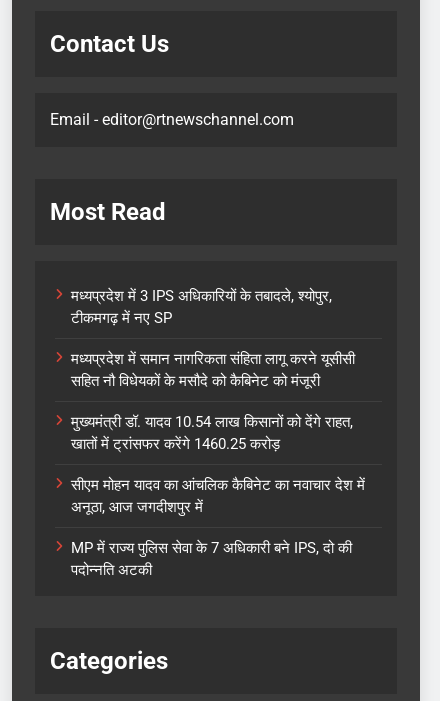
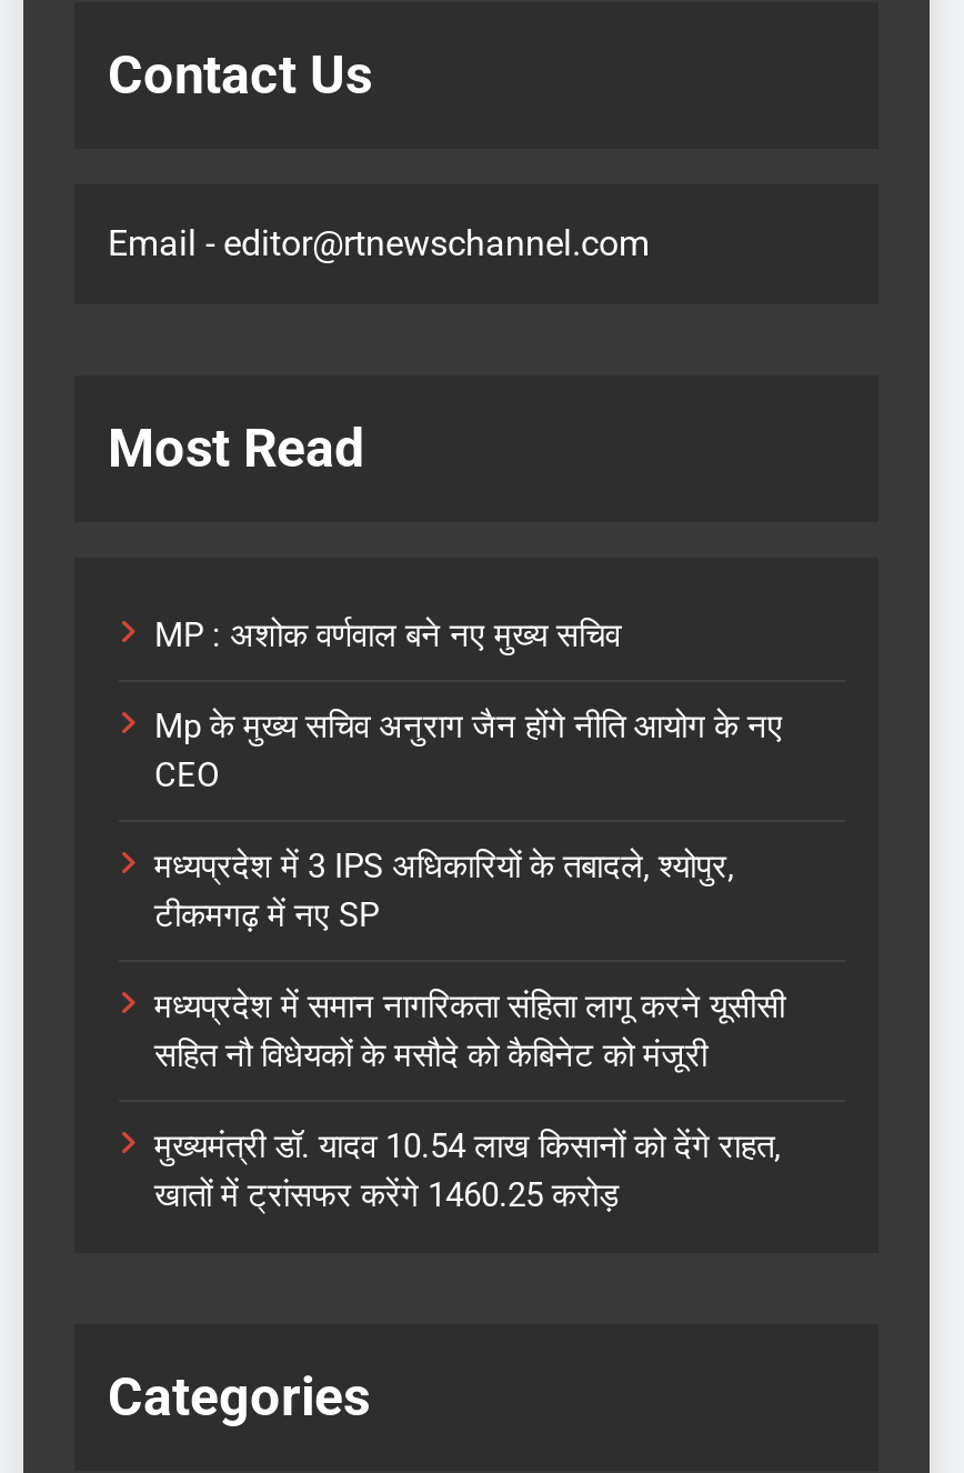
+ MP : अशोक वर्णवाल बने नए मुख्य सचिव
+ Mp के मुख्य सचिव अनुराग जैन होंगे नीति आयोग के नए
+ CEO

moved down: मध्यप्रदेश में 3 IPS अधिकारियों के तबादले, श्योपुर, | टीकमगढ़ में नए SP | मध्यप्रदेश में समान नागरिकता संहिता लागू करने यूसीसी | सहित नौ विधेयकों के मसौदे को कैबिनेट को मंजूरी | मुख्यमंत्री डॉ. यादव 10.54 लाख किसानों को देंगे राहत, | खातों में ट्रांसफर करेंगे 1460.25 करोड़

- सीएम मोहन यादव का आंचलिक कैबिनेट का नवाचार देश में
- अनूठा, आज जगदीशपुर में
- MP में राज्य पुलिस सेवा के 7 अधिकारी बने IPS, दो की
- पदोन्नति अटकी
